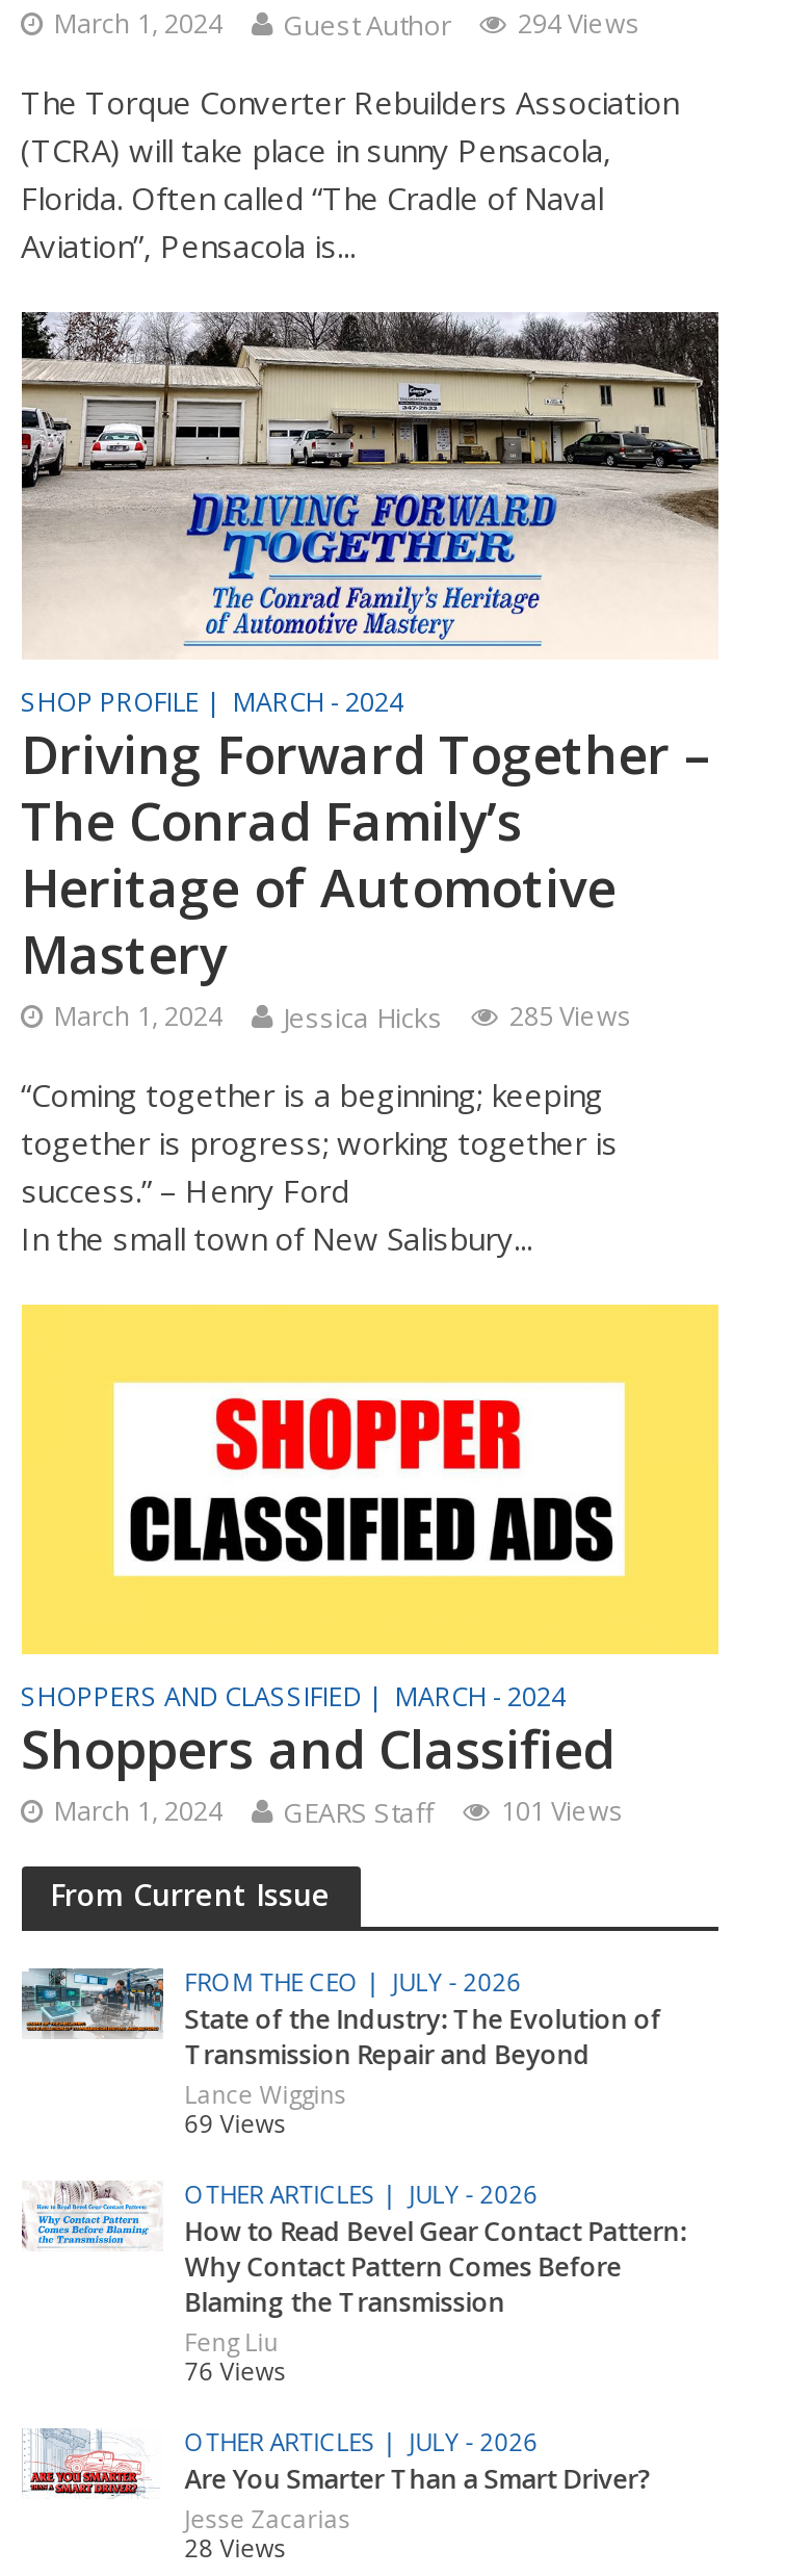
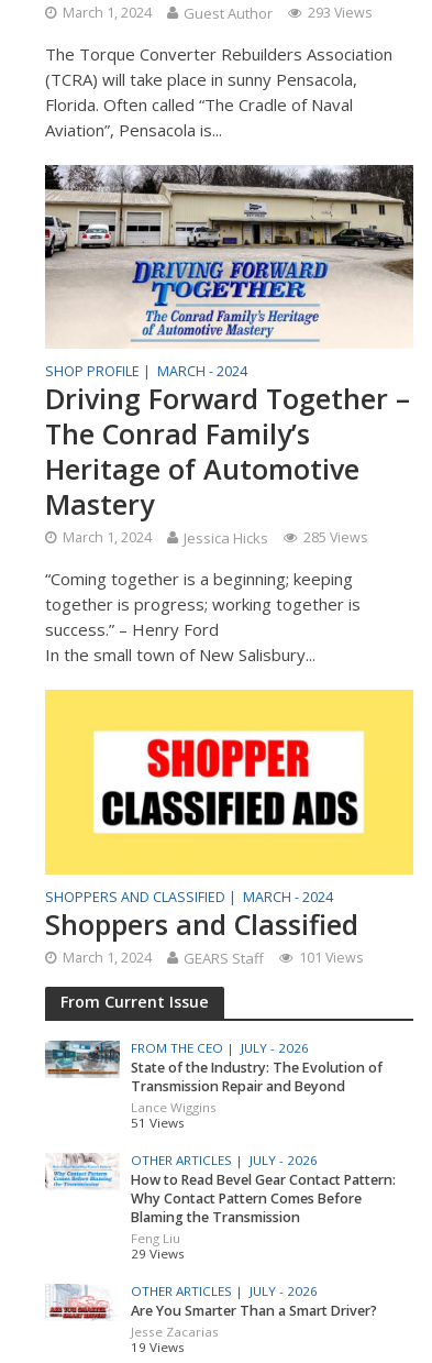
- March 1, 2024 Guest Author 294 Views
+ March 1, 2024 Guest Author 293 Views

- 69 Views
+ 51 Views

- 76 Views
+ 29 Views

- 28 Views
+ 19 Views
